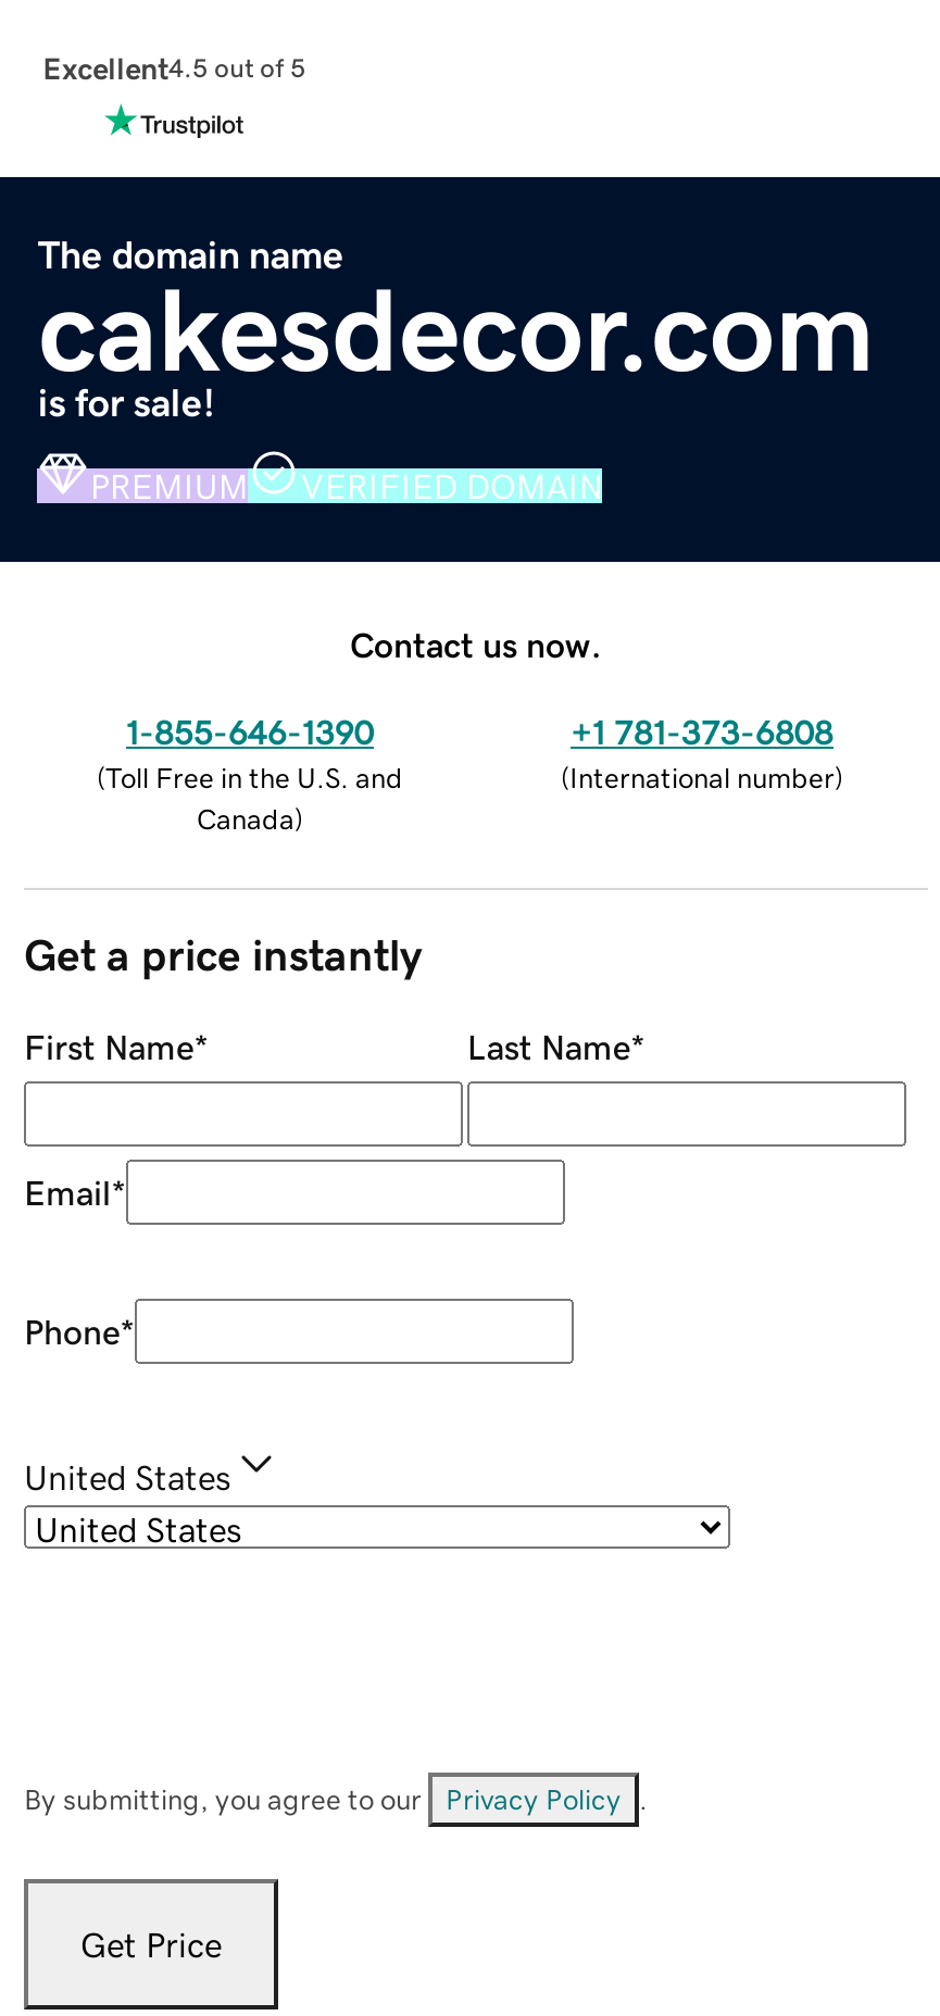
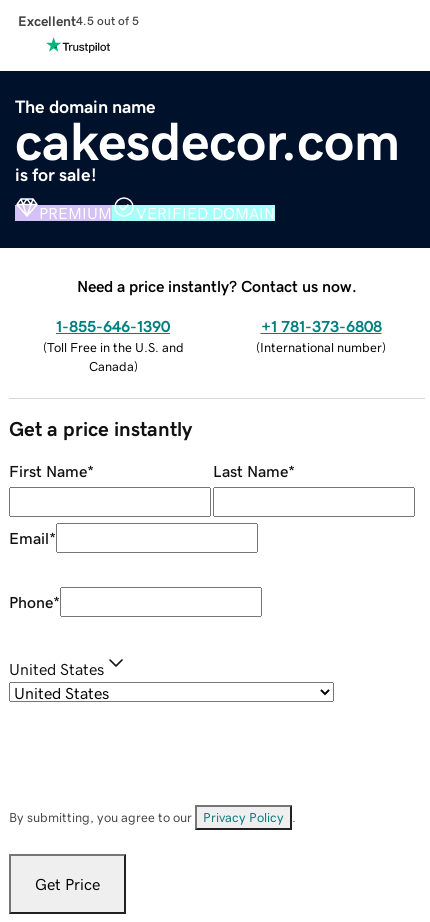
- Contact us now.
+ Need a price instantly? Contact us now.
